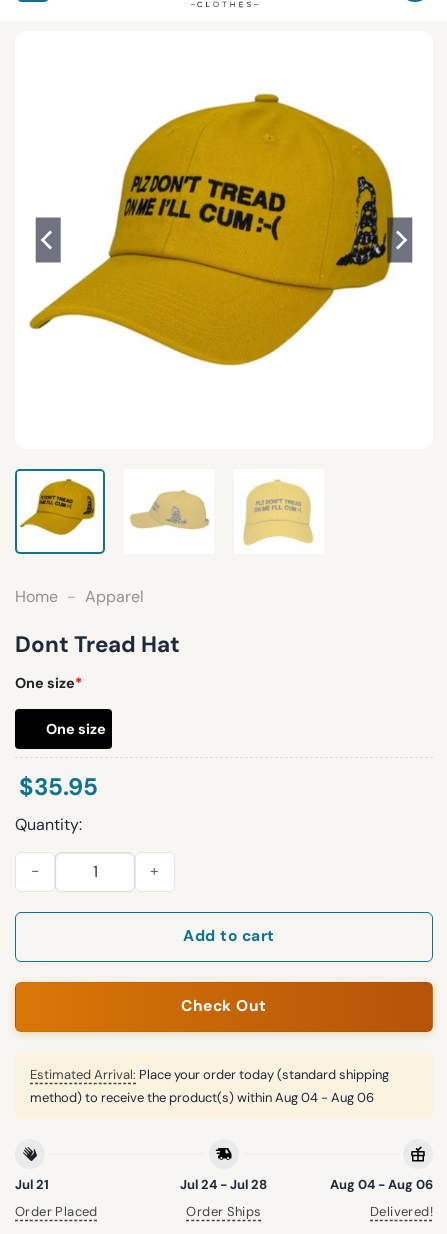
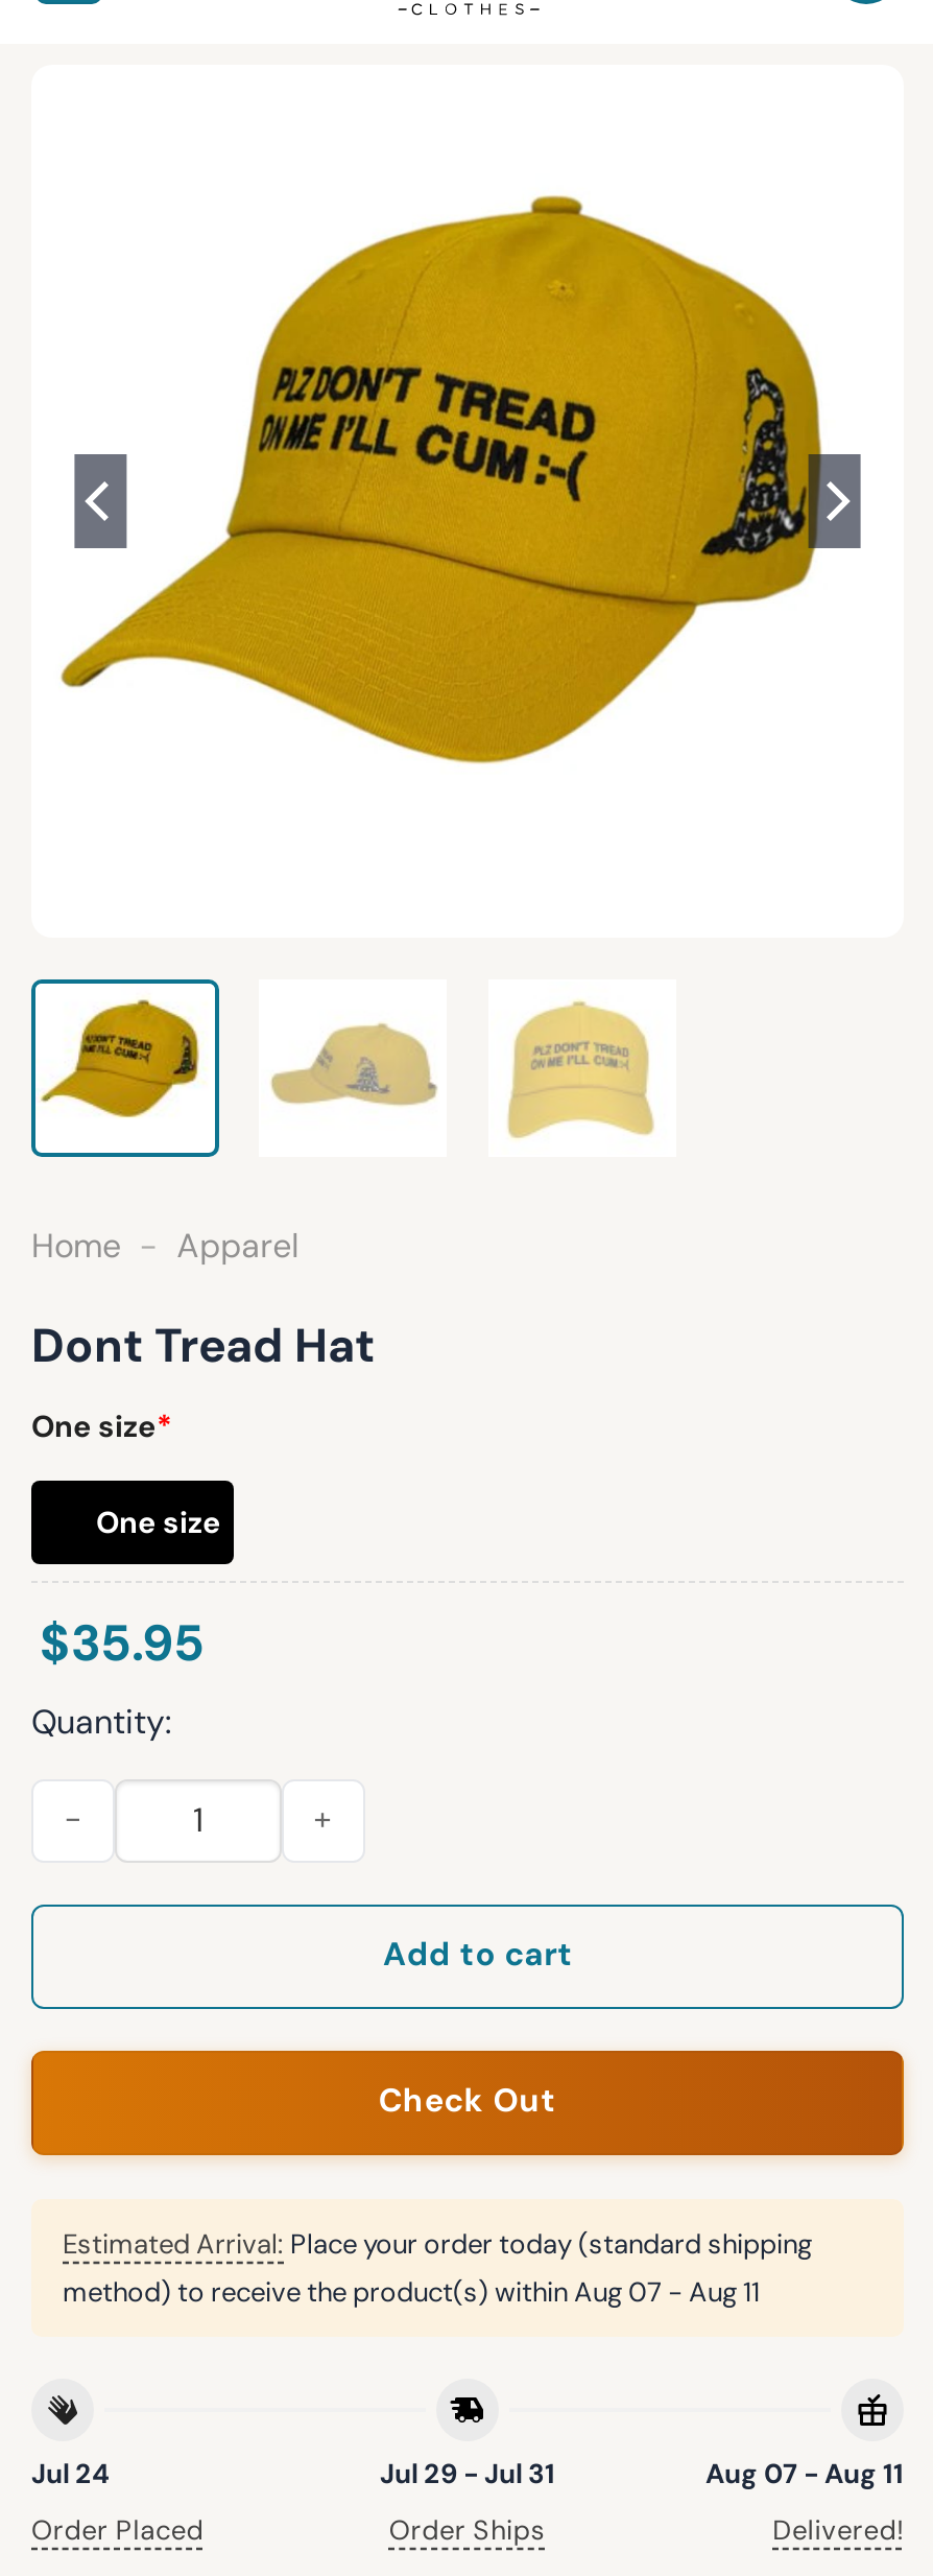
- method) to receive the product(s) within Aug 04 - Aug 06
+ method) to receive the product(s) within Aug 07 - Aug 11

- Jul 21
+ Jul 24

- Jul 24 - Jul 28
+ Jul 29 - Jul 31

- Aug 04 - Aug 06
+ Aug 07 - Aug 11
